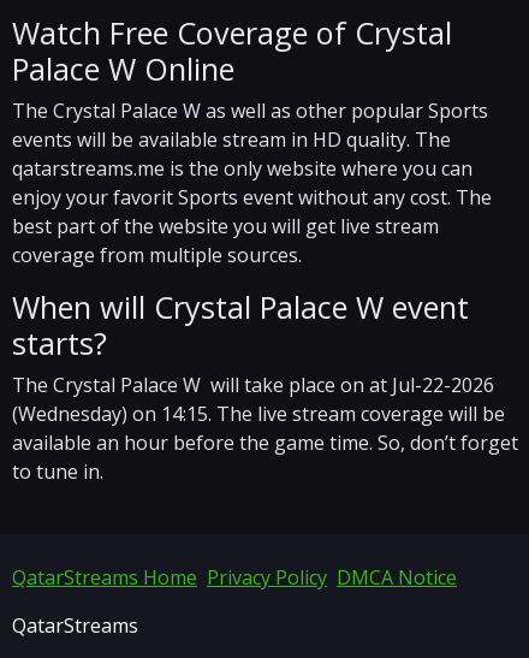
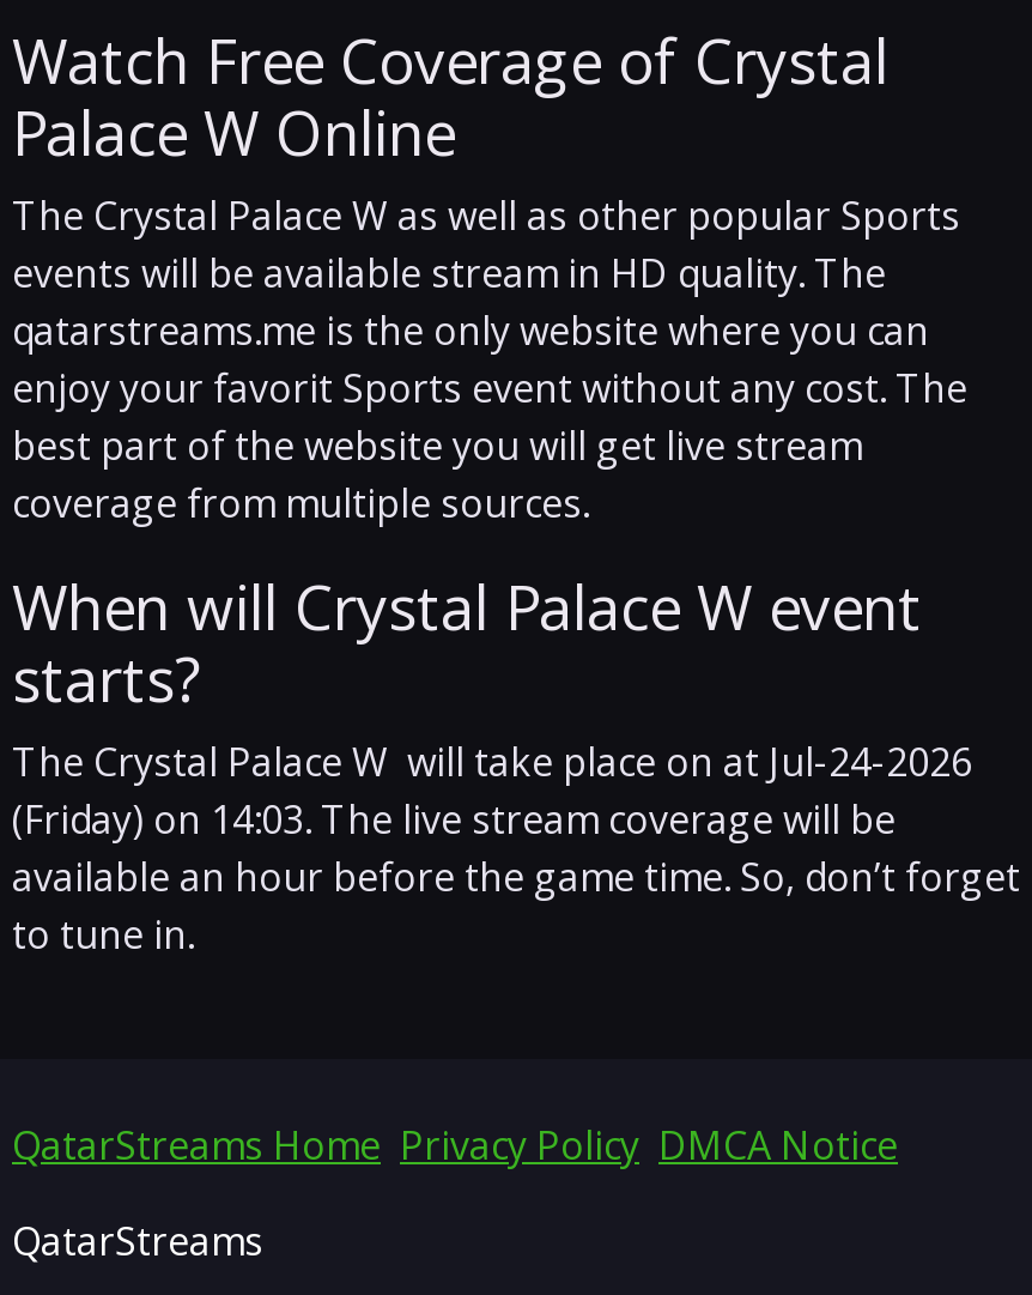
- The Crystal Palace W will take place on at Jul-22-2026
+ The Crystal Palace W will take place on at Jul-24-2026

- (Wednesday) on 14:15. The live stream coverage will be
+ (Friday) on 14:03. The live stream coverage will be
